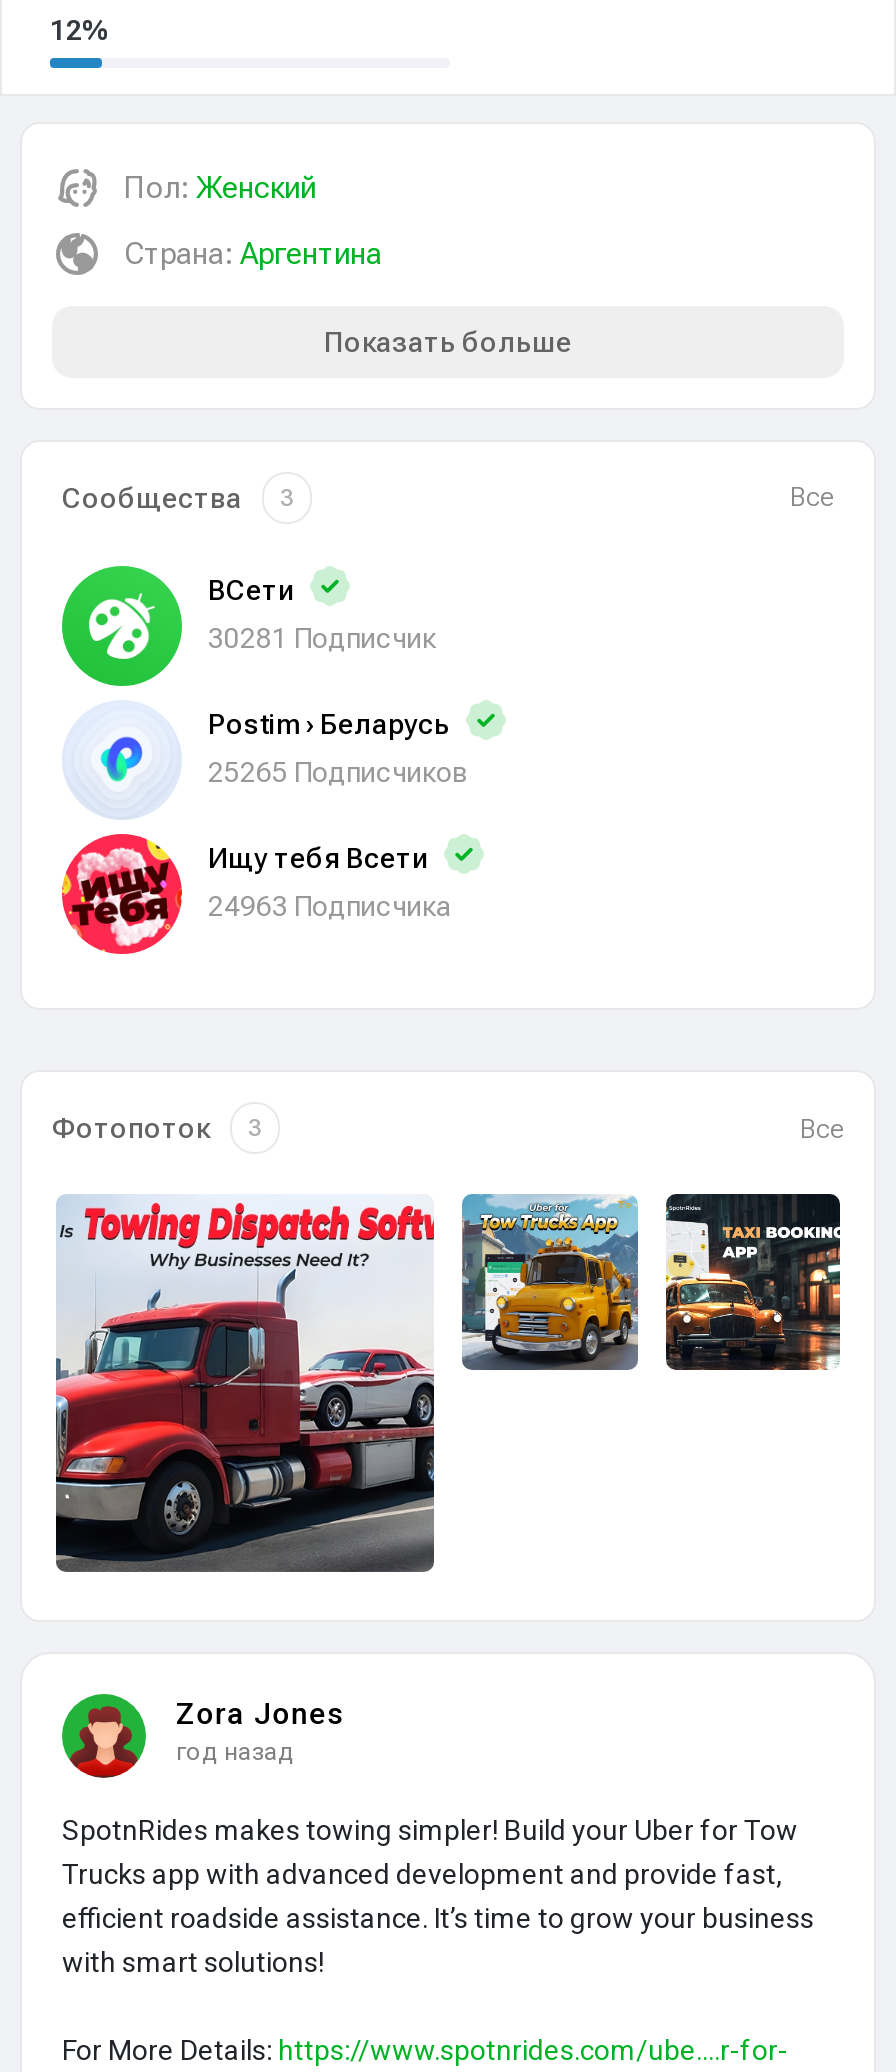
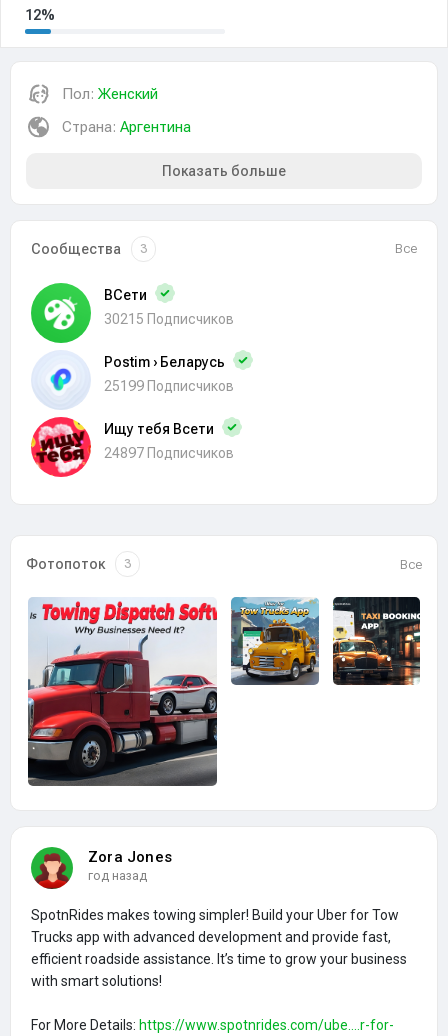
- 30281 Подписчик
+ 30215 Подписчиков

- 25265 Подписчиков
+ 25199 Подписчиков

- 24963 Подписчика
+ 24897 Подписчиков
